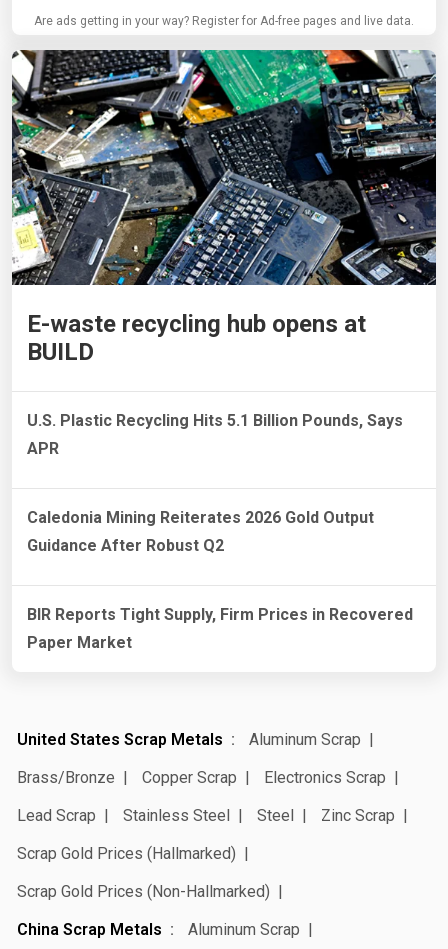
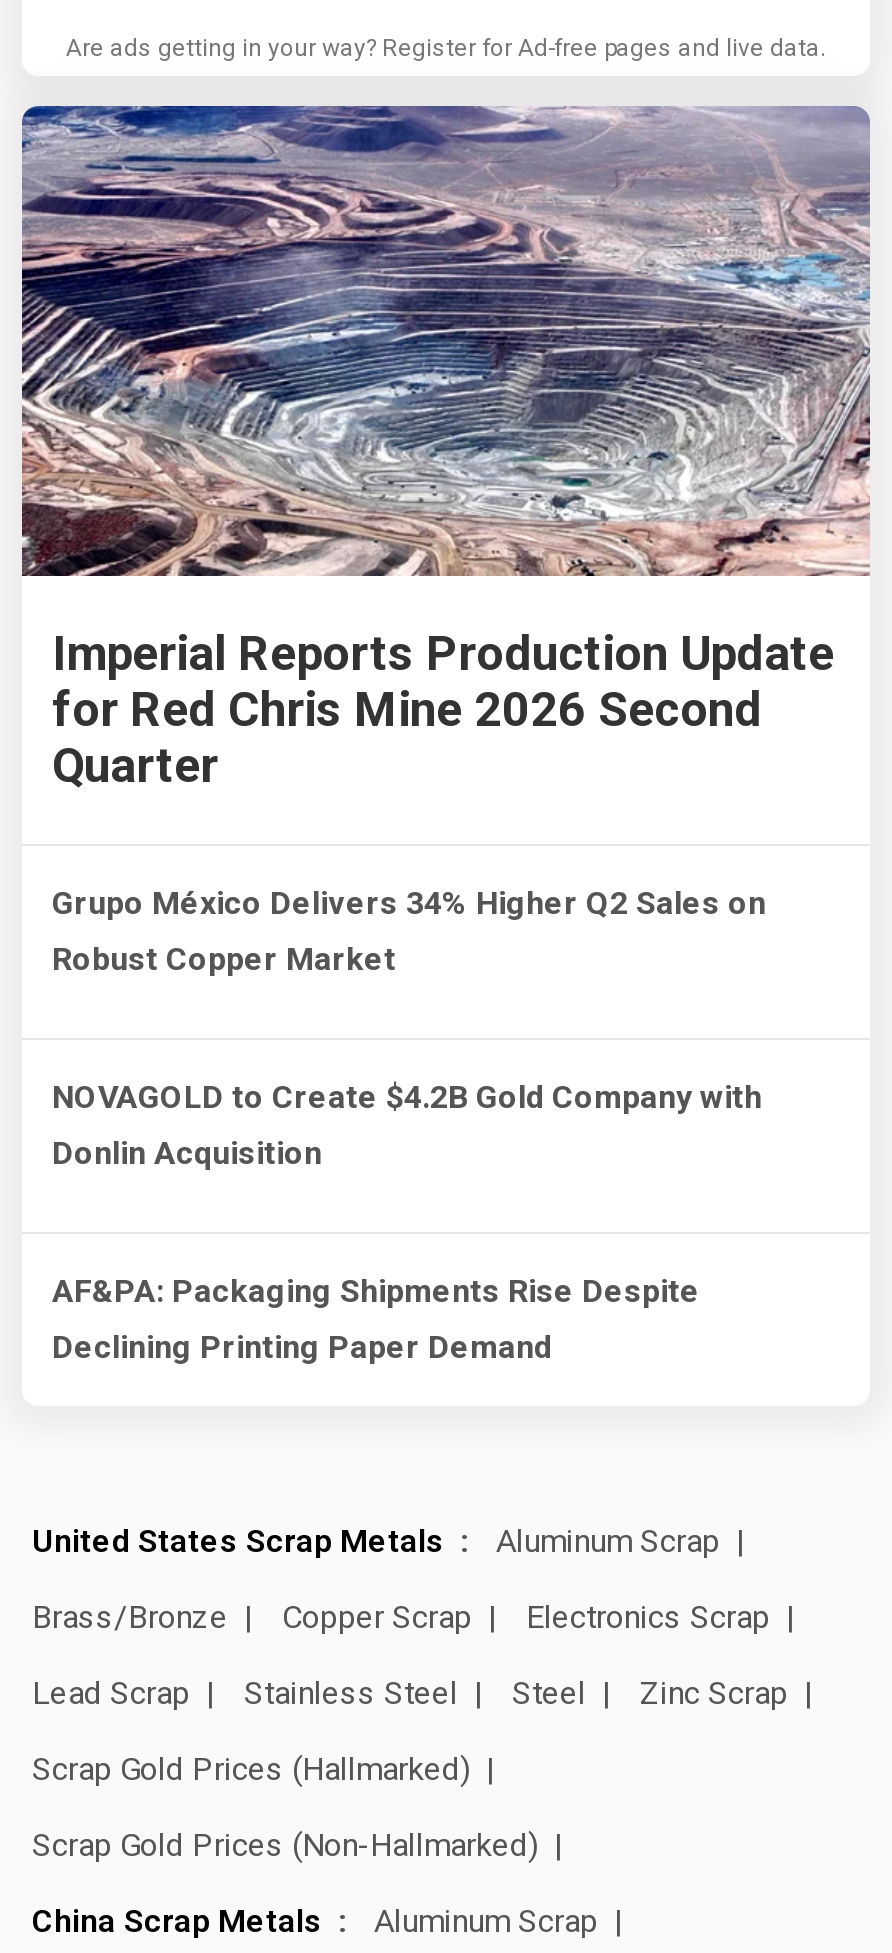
- [image]
- E-waste recycling hub opens at
- BUILD
+ [image]
+ Imperial Reports Production Update
+ for Red Chris Mine 2026 Second
+ Quarter

- U.S. Plastic Recycling Hits 5.1 Billion Pounds, Says
+ Grupo México Delivers 34% Higher Q2 Sales on

- APR
+ Robust Copper Market

- Caledonia Mining Reiterates 2026 Gold Output
+ NOVAGOLD to Create $4.2B Gold Company with

- Guidance After Robust Q2
+ Donlin Acquisition

- BIR Reports Tight Supply, Firm Prices in Recovered
+ AF&PA: Packaging Shipments Rise Despite

- Paper Market
+ Declining Printing Paper Demand
